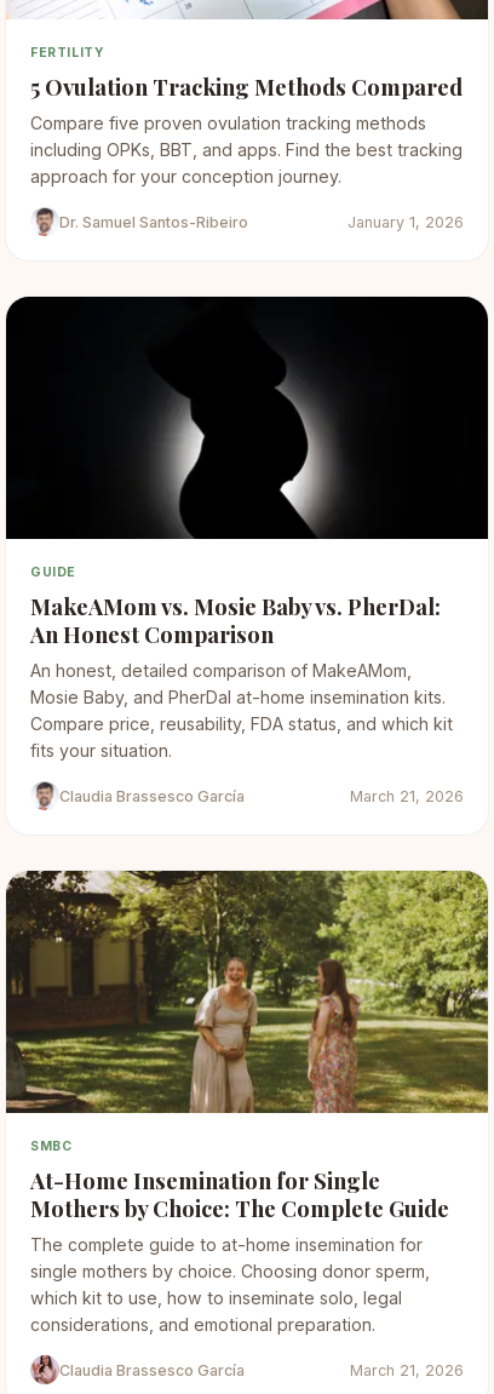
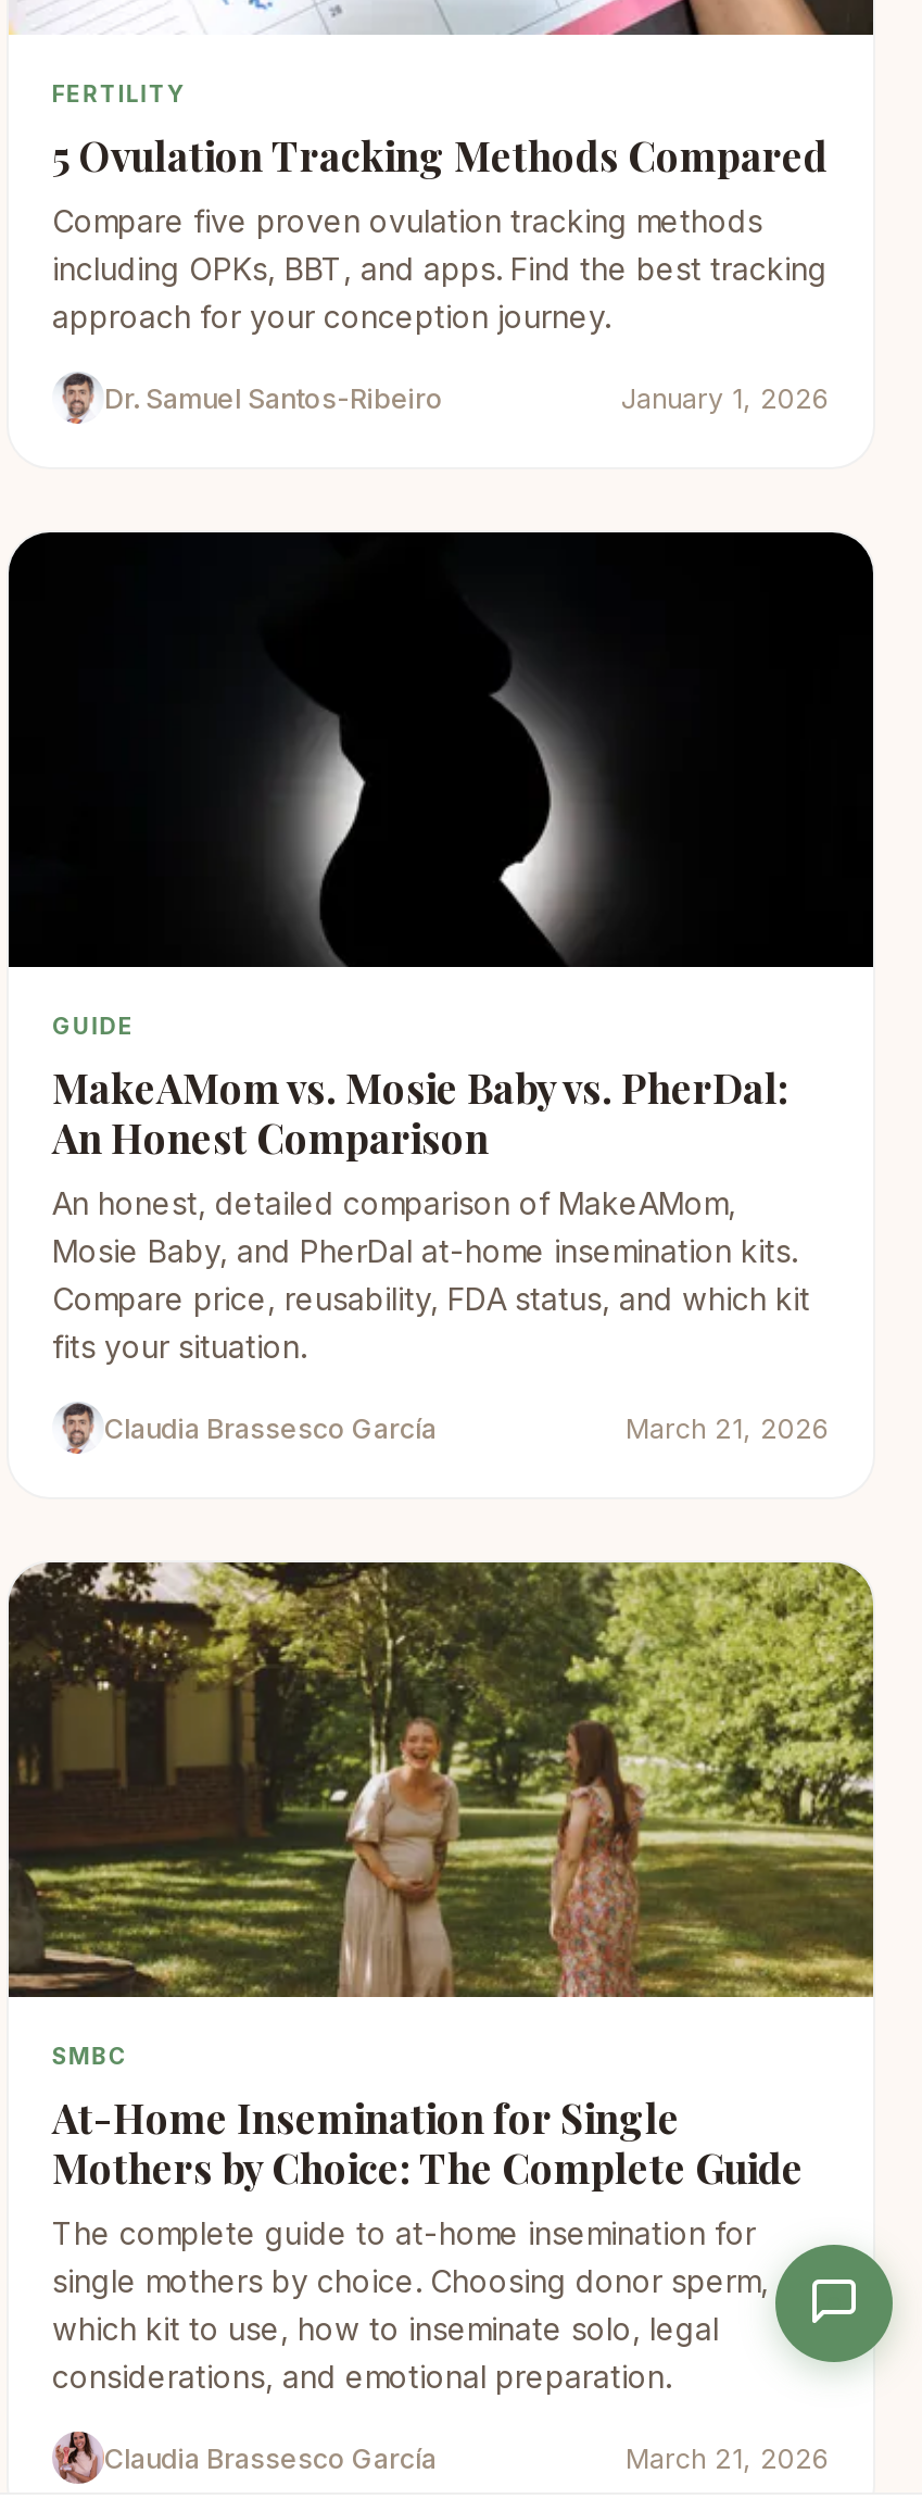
+ [image]
